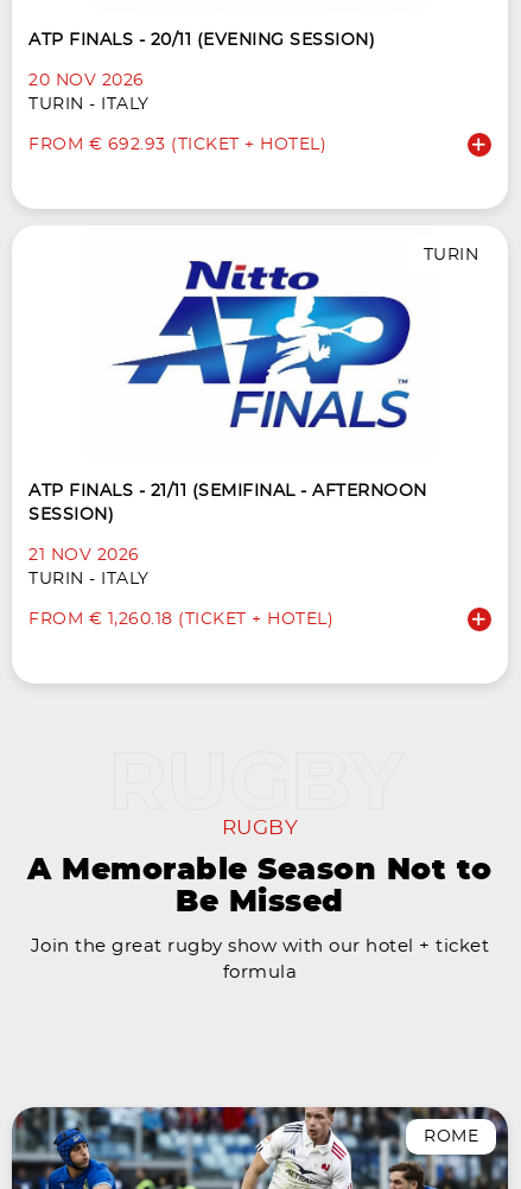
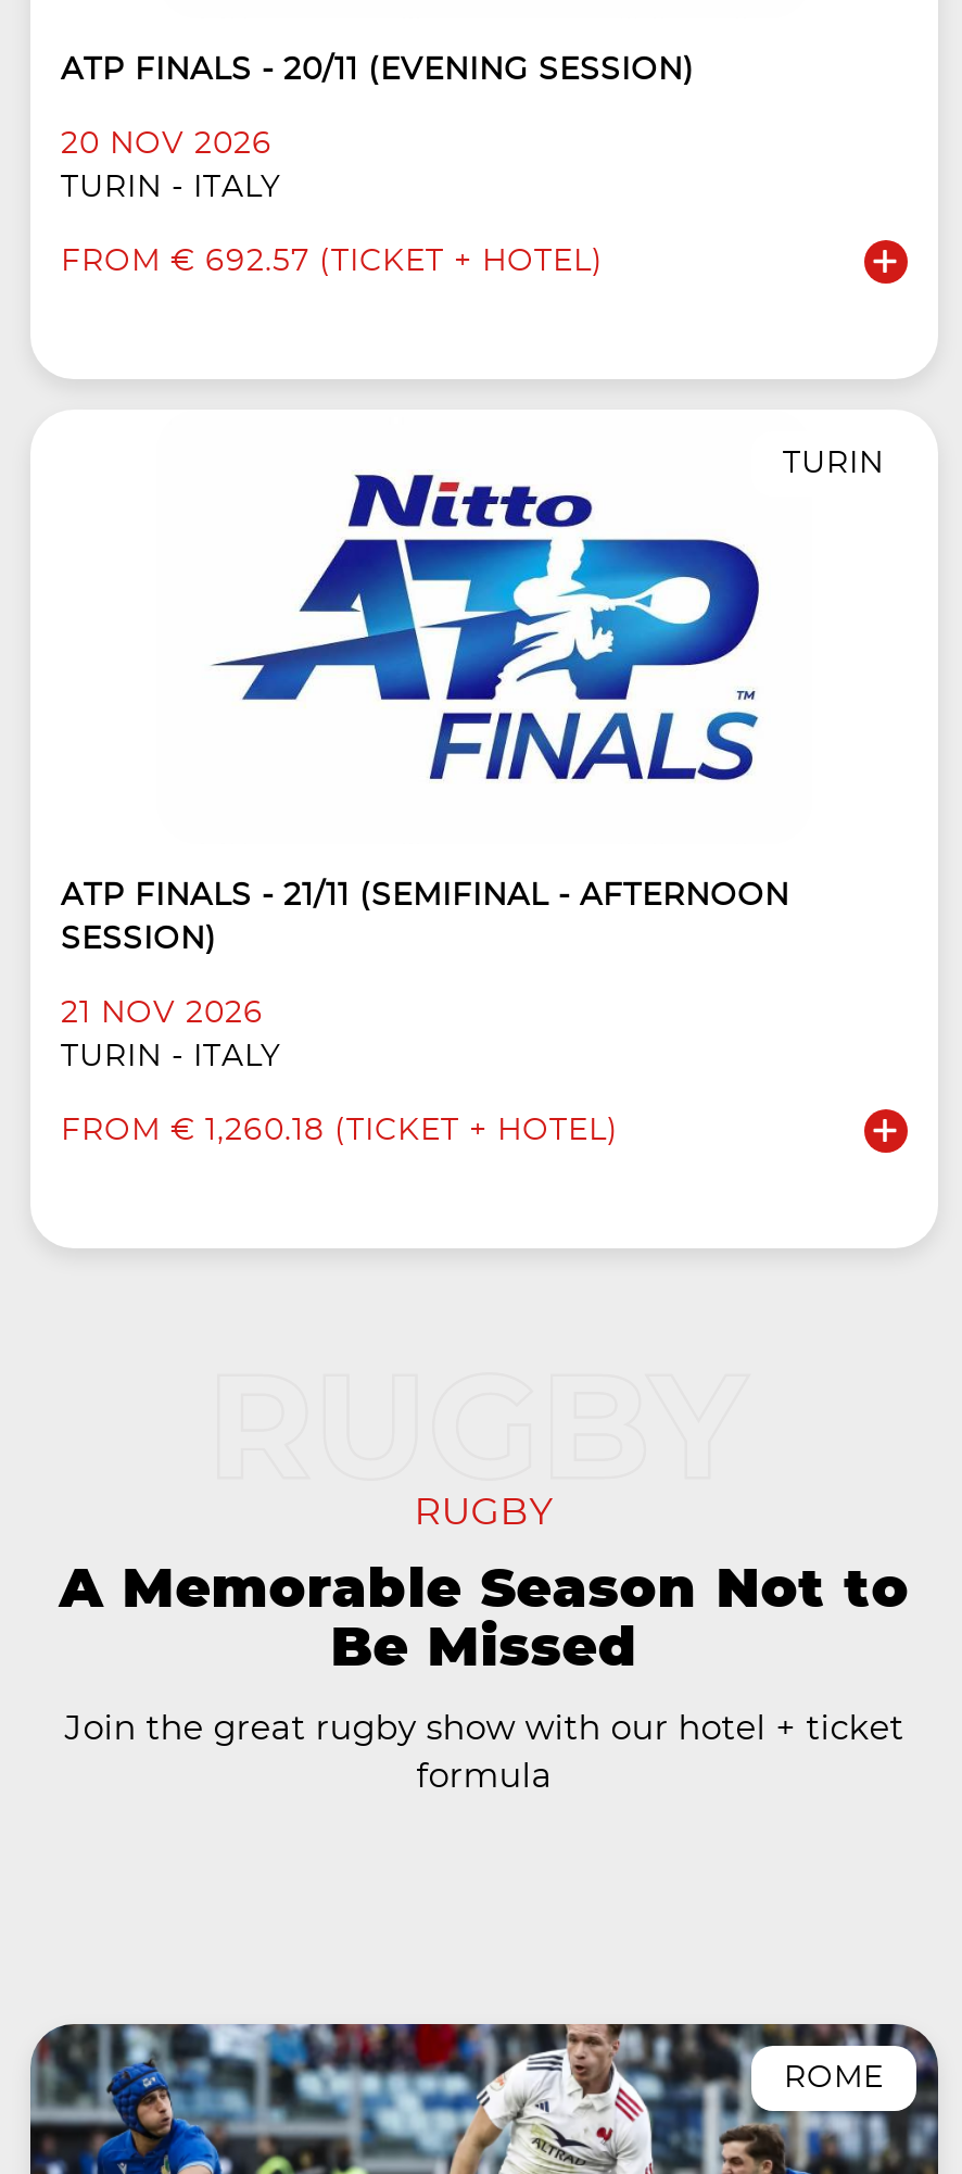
- FROM € 692.93 (TICKET + HOTEL)
+ FROM € 692.57 (TICKET + HOTEL)
